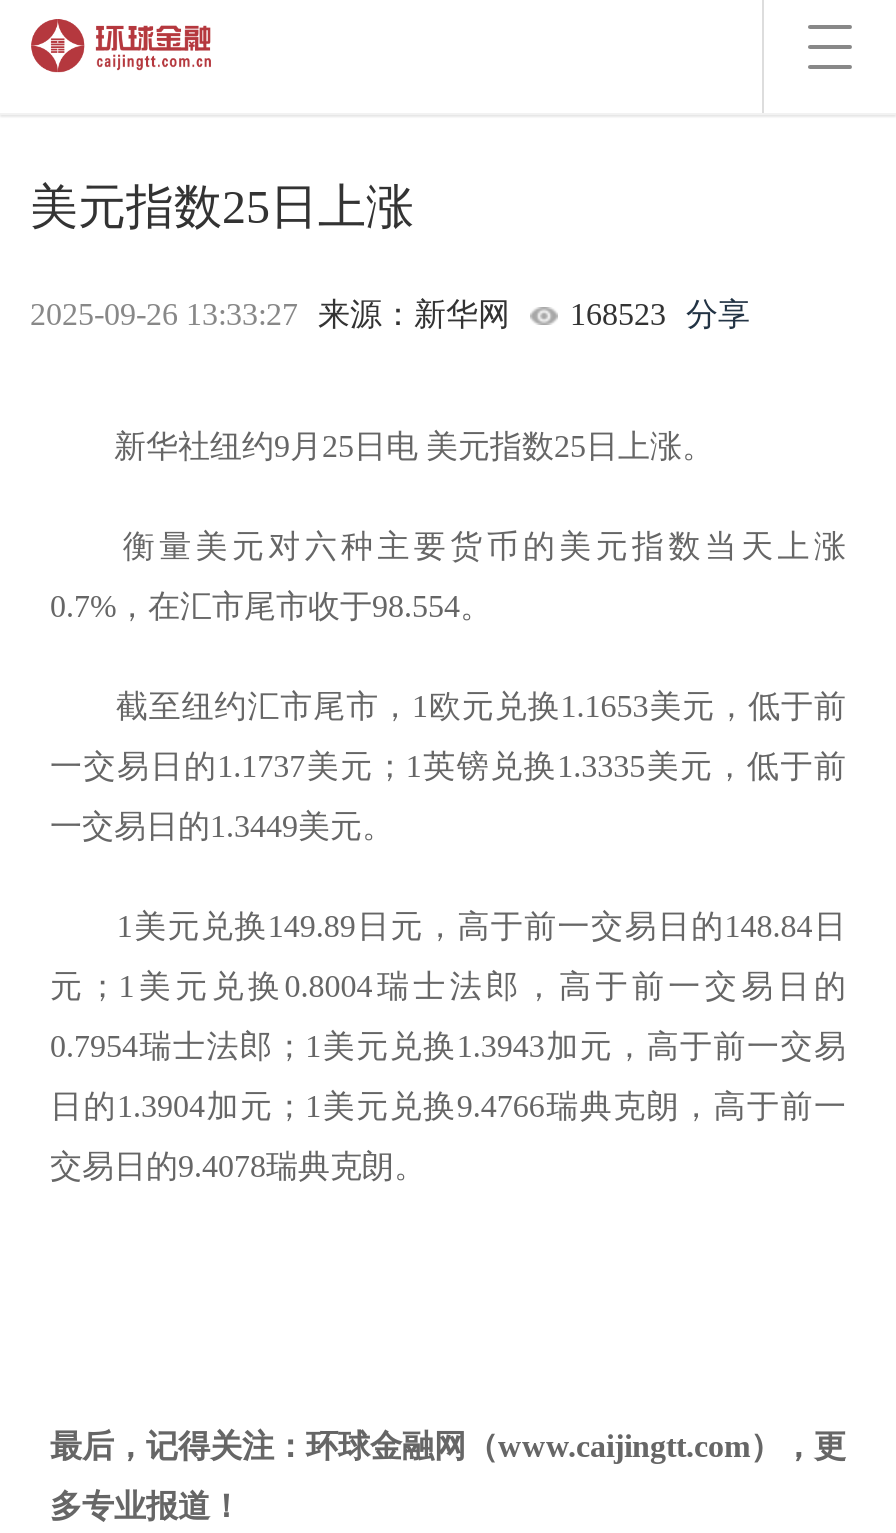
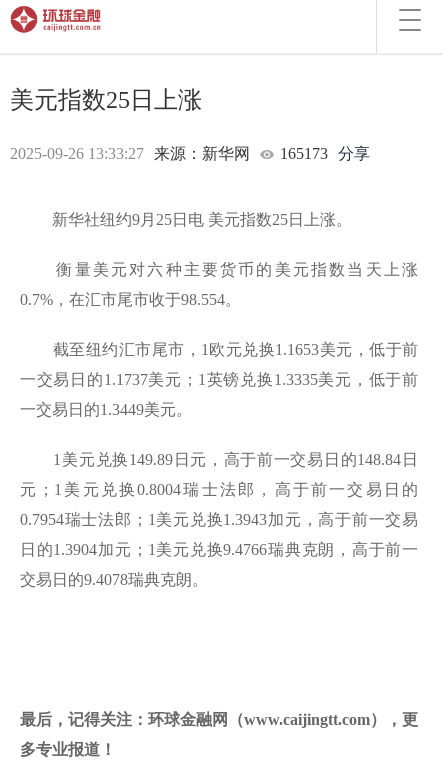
- 2025-09-26 13:33:27 来源：新华网 168523 分享
+ 2025-09-26 13:33:27 来源：新华网 165173 分享
